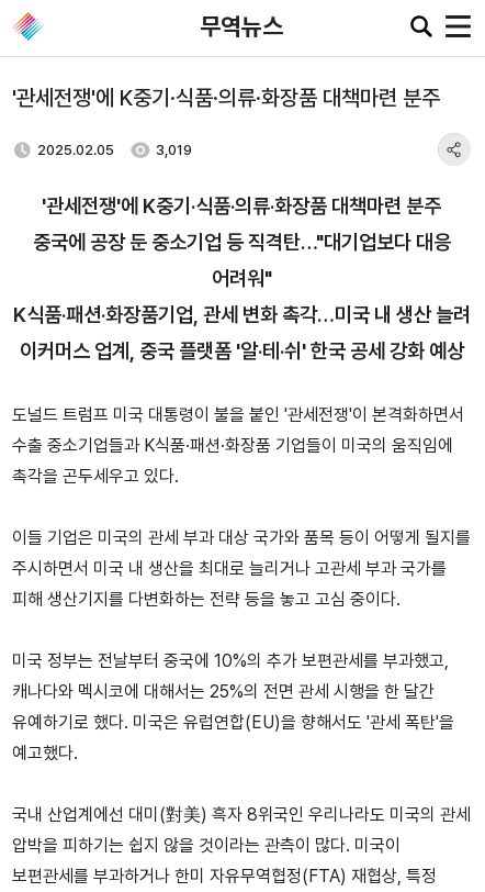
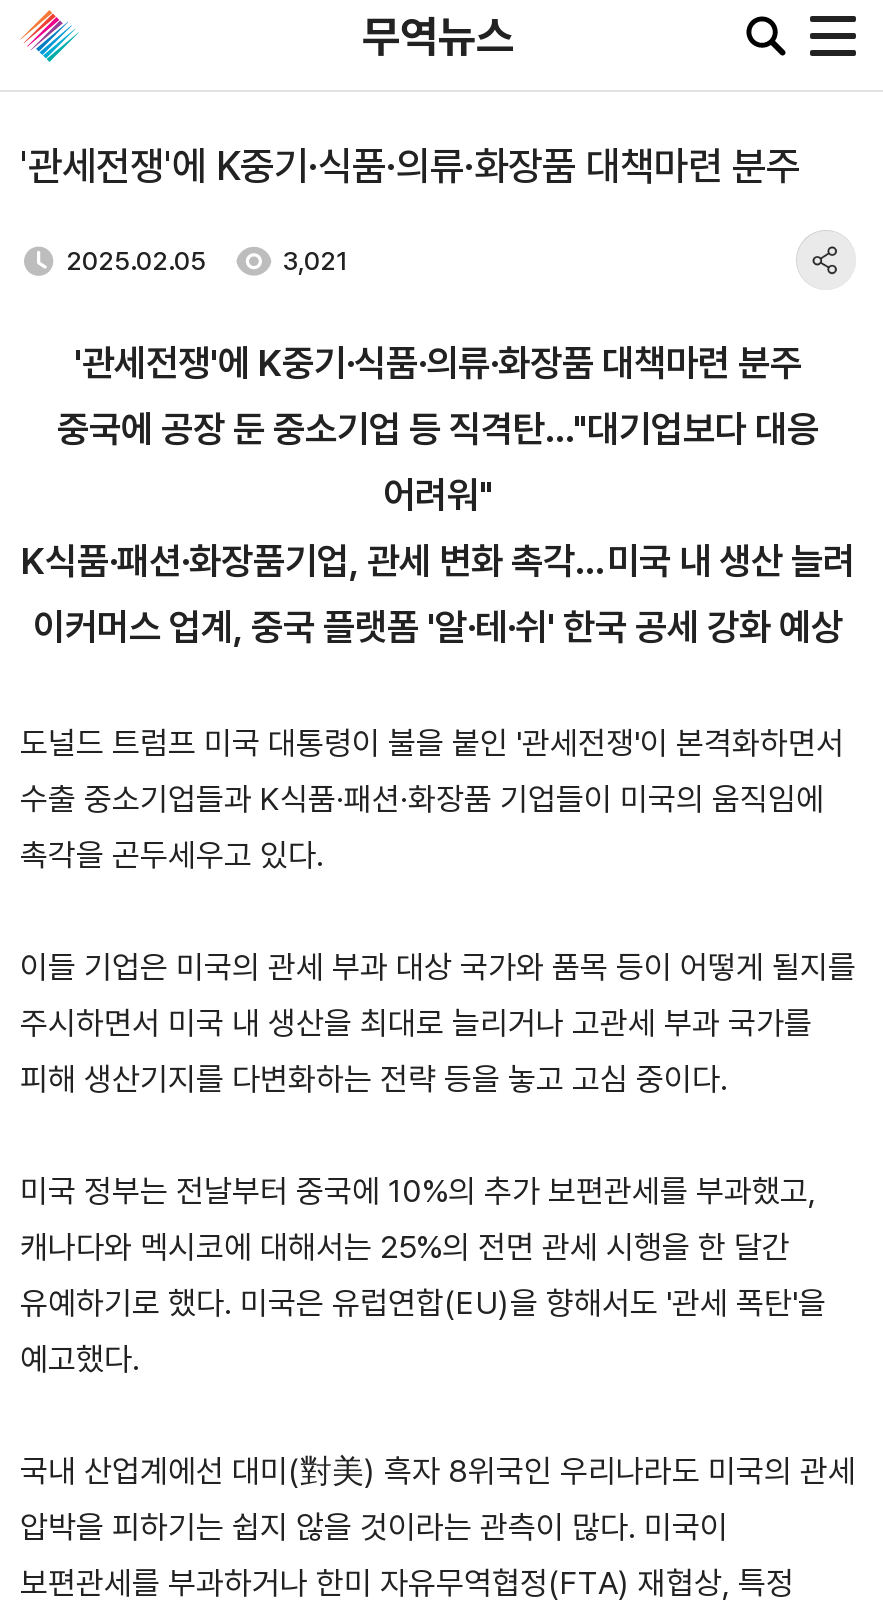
- 3,019
+ 3,021
